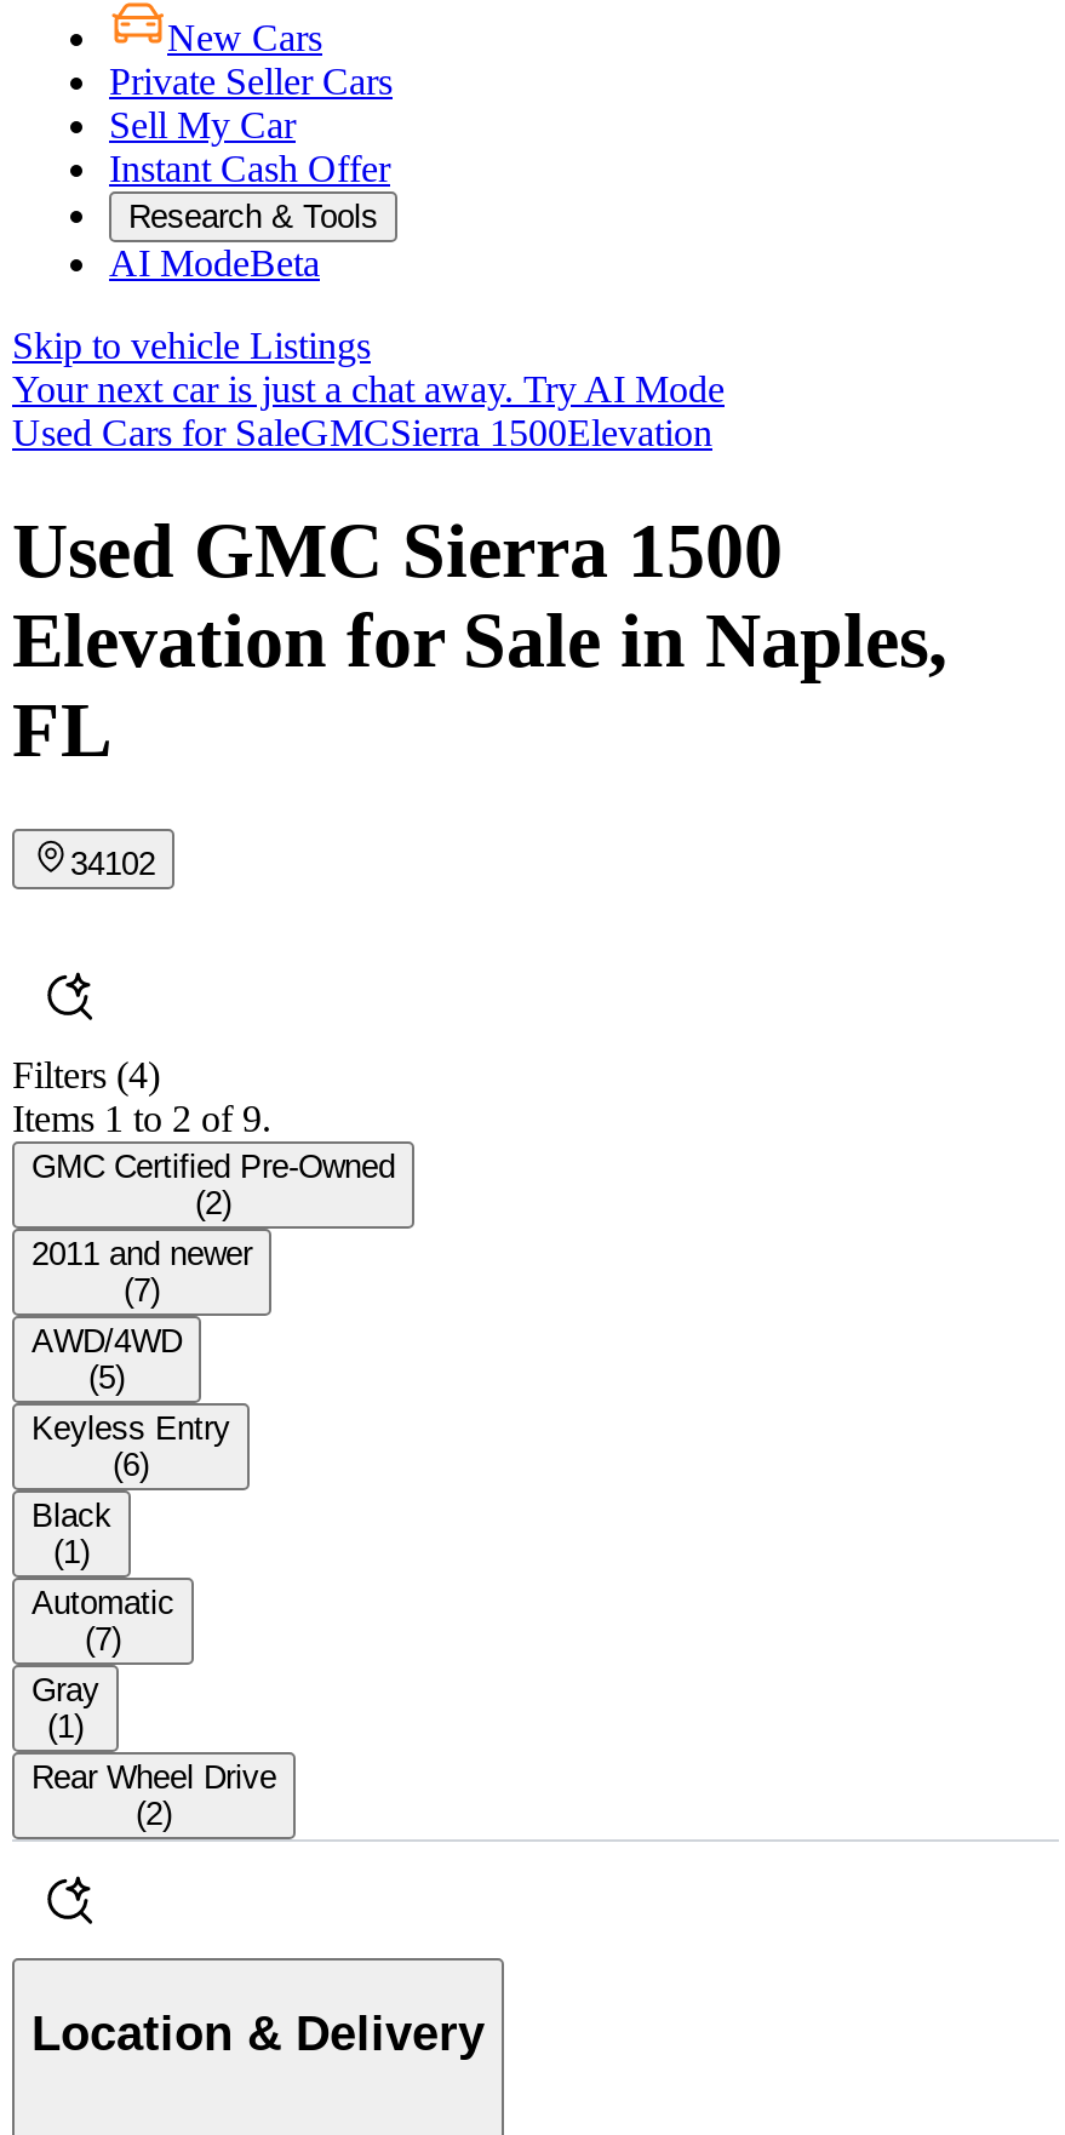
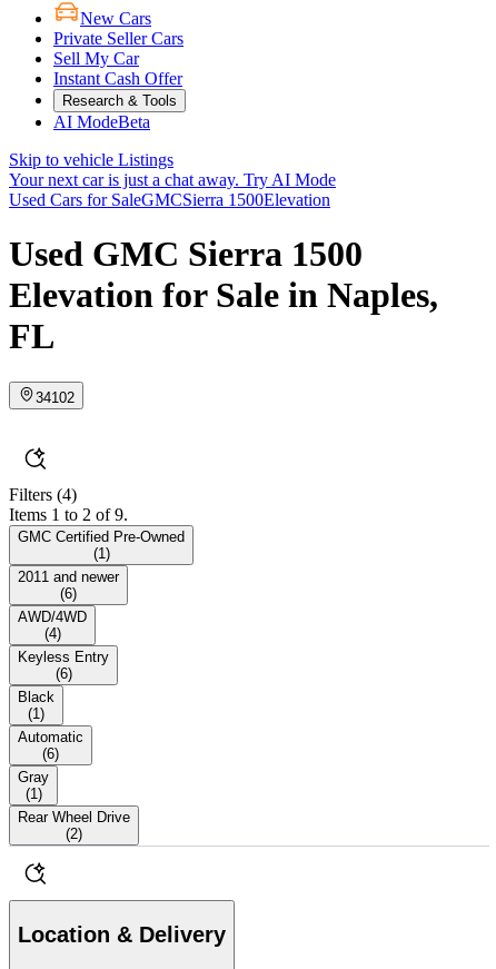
- (2)
+ (1)

- (7)
+ (6)

- (5)
+ (4)

- (7)
+ (6)
